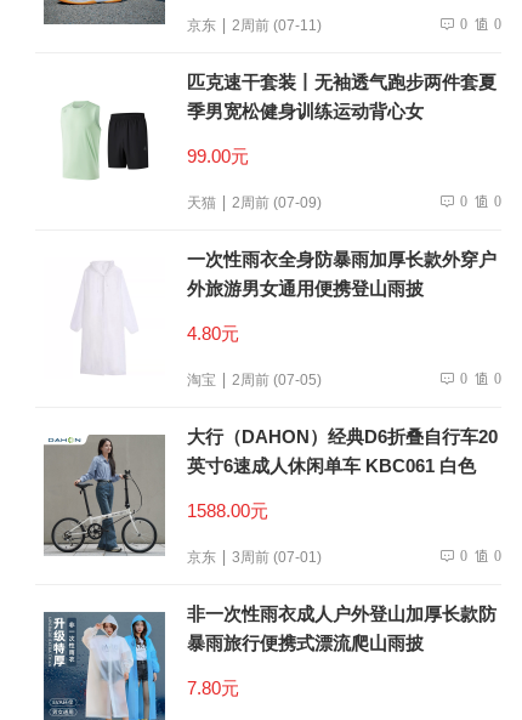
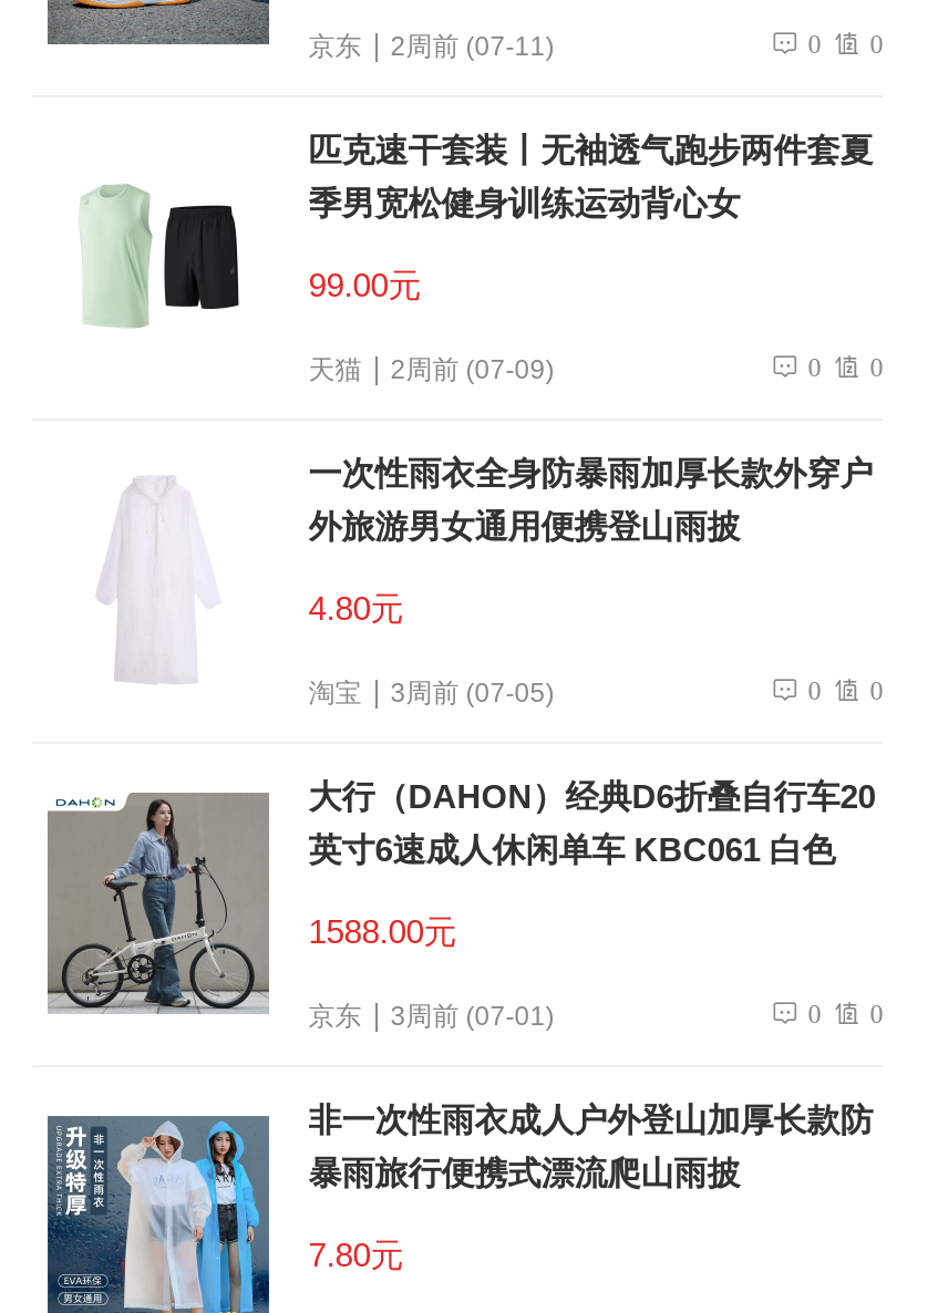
- 淘宝 2周前 (07-05)
+ 淘宝 3周前 (07-05)
